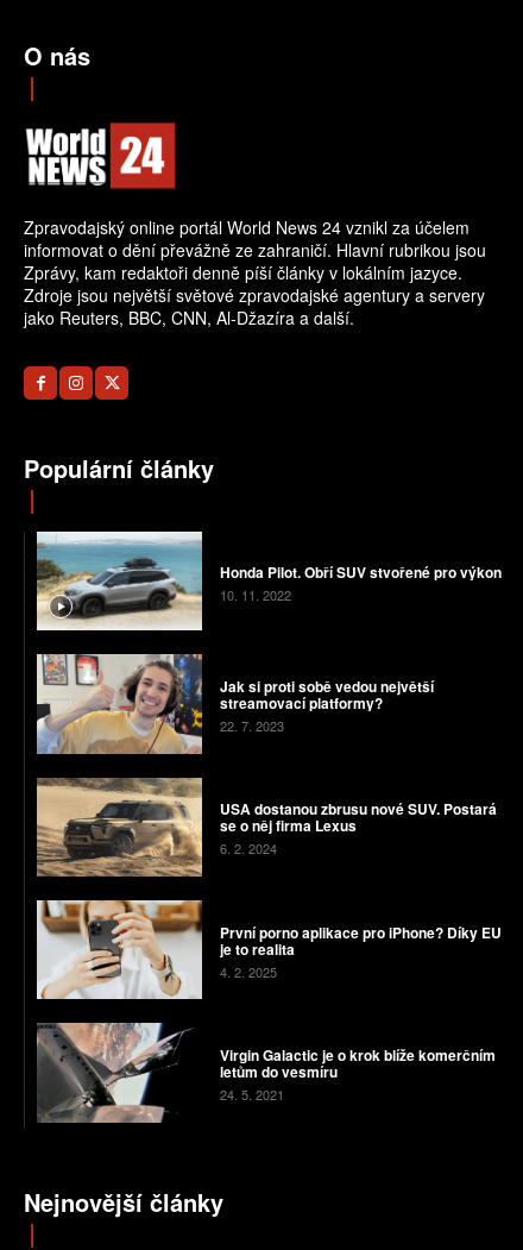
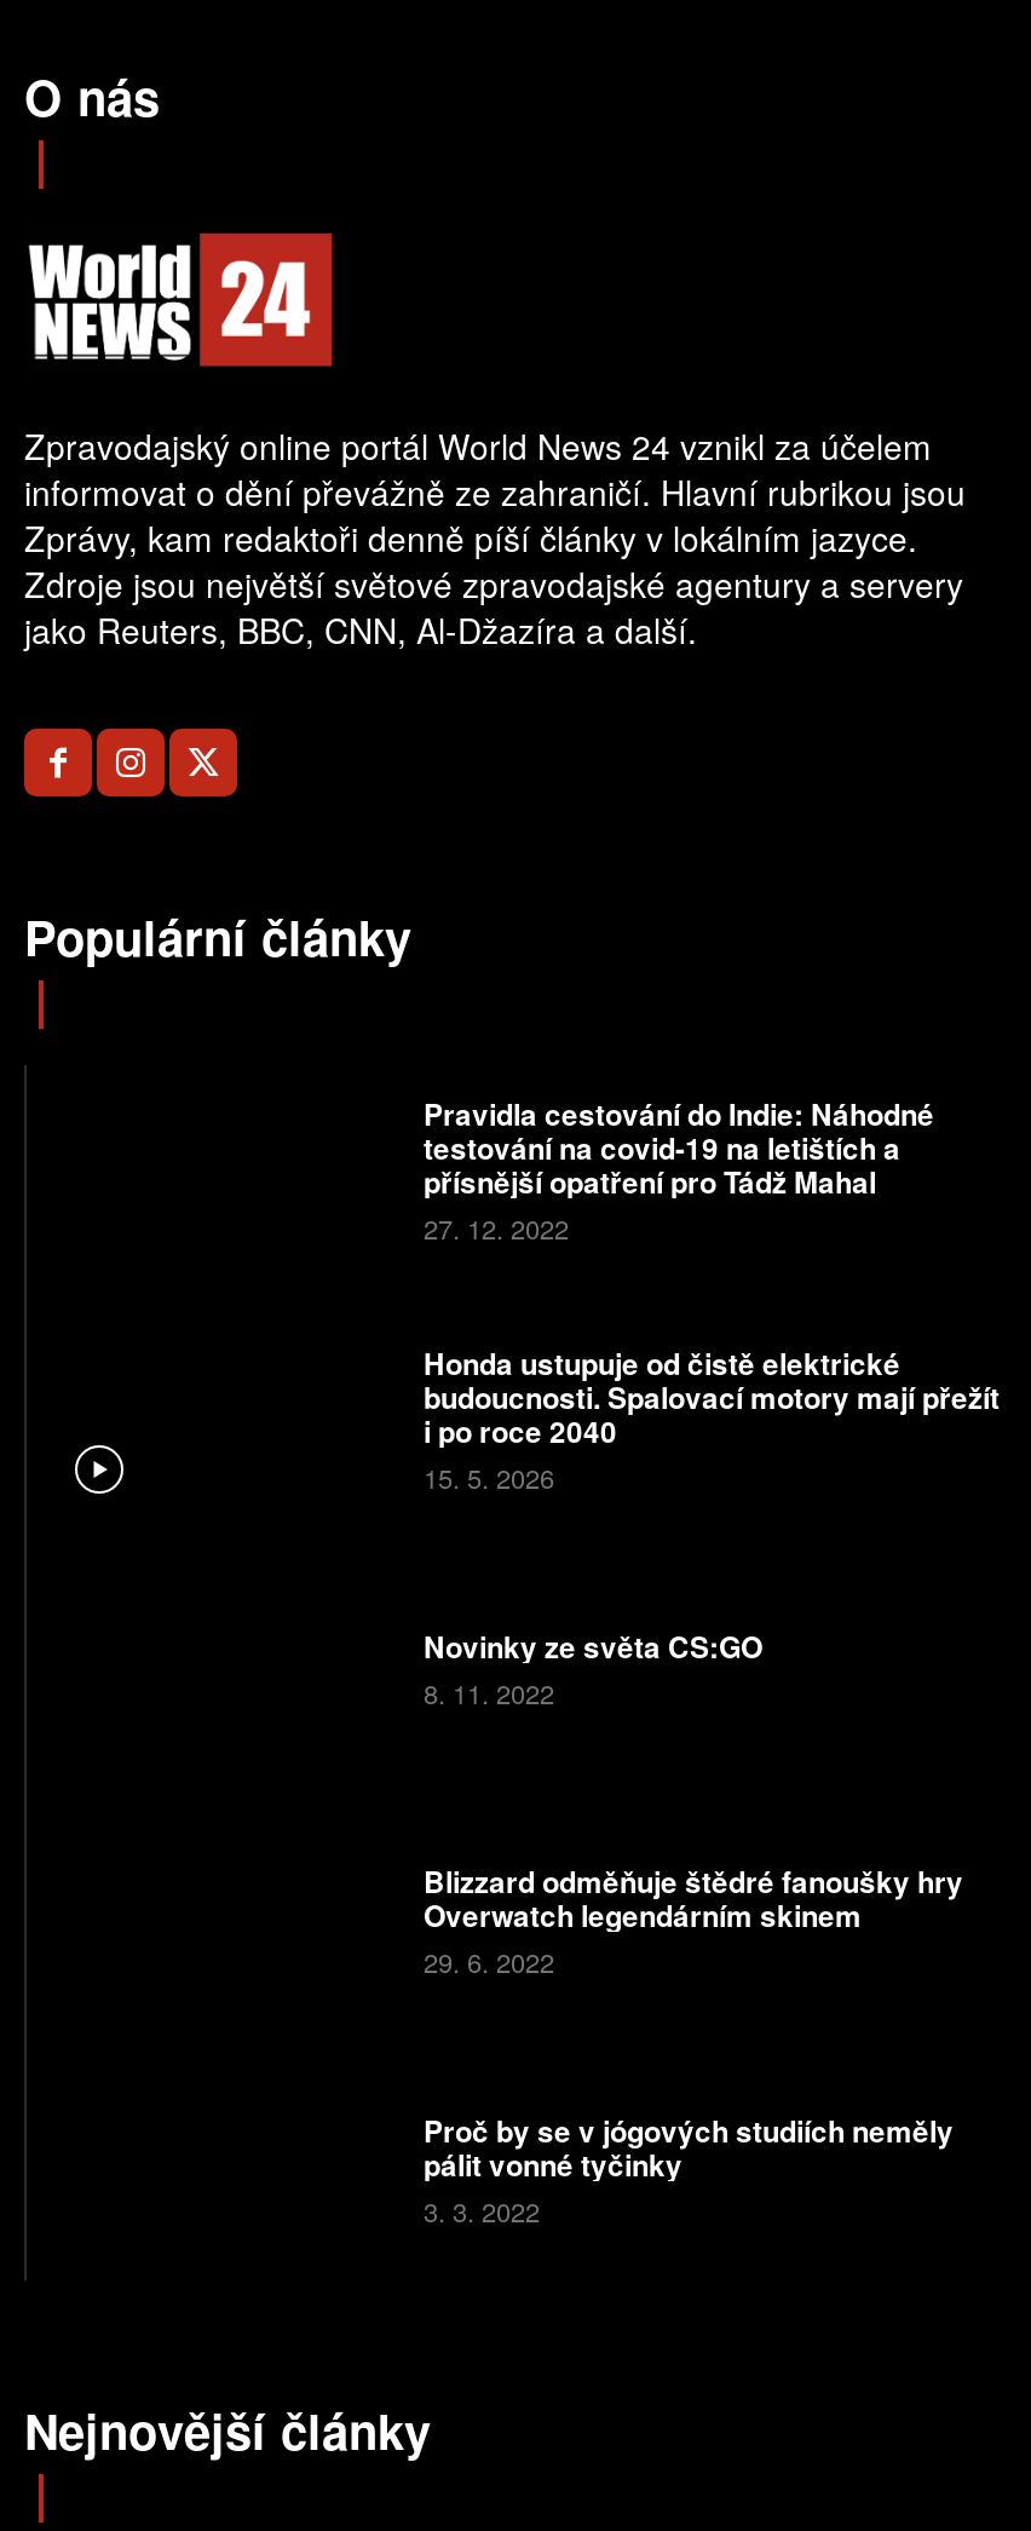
- [image]

- Honda Pilot. Obří SUV stvořené pro výkon
- 10. 11. 2022
+ Pravidla cestování do Indie: Náhodné
+ testování na covid-19 na letištích a
+ přísnější opatření pro Tádž Mahal
+ 27. 12. 2022

- [image]

- Jak si proti sobě vedou největší
- streamovací platformy?
- 22. 7. 2023
+ Honda ustupuje od čistě elektrické
+ budoucnosti. Spalovací motory mají přežít
+ i po roce 2040
+ 15. 5. 2026

- [image]

- USA dostanou zbrusu nové SUV. Postará
- se o něj firma Lexus
- 6. 2. 2024
+ Novinky ze světa CS:GO
+ 8. 11. 2022

- [image]

- První porno aplikace pro iPhone? Díky EU
- je to realita
- 4. 2. 2025
+ Blizzard odměňuje štědré fanoušky hry
+ Overwatch legendárním skinem
+ 29. 6. 2022

- [image]

- Virgin Galactic je o krok blíže komerčním
- letům do vesmíru
- 24. 5. 2021
+ Proč by se v jógových studiích neměly
+ pálit vonné tyčinky
+ 3. 3. 2022
